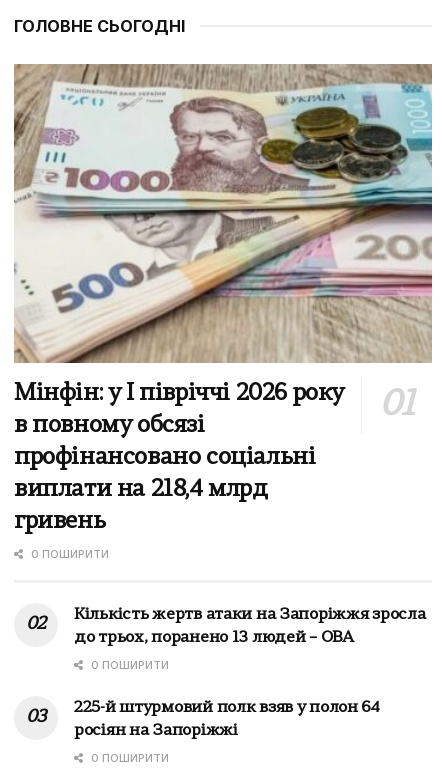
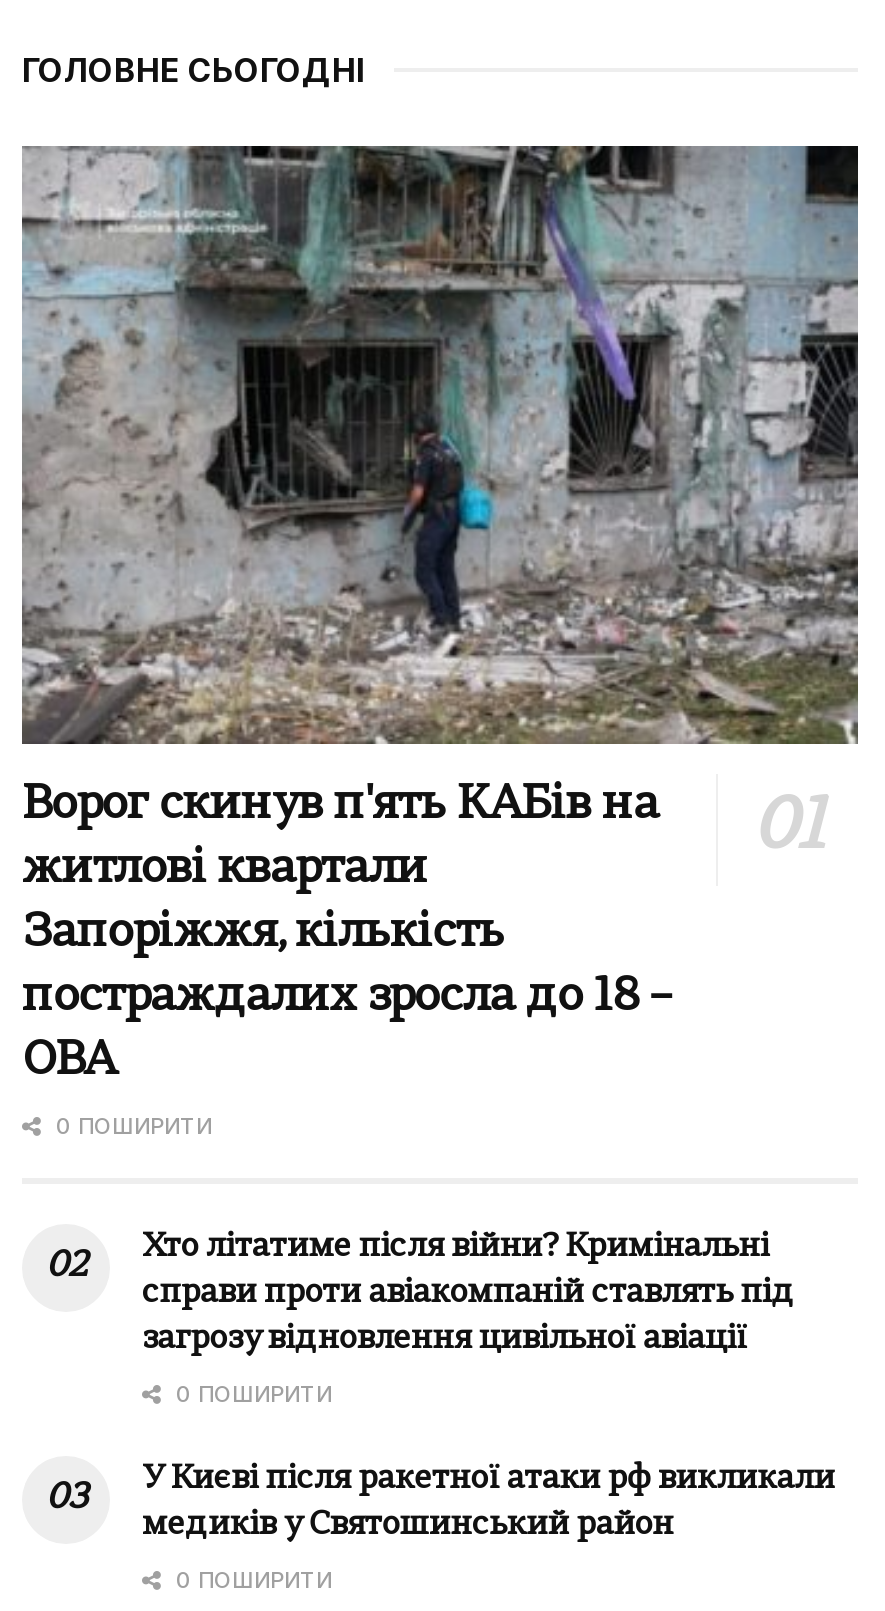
- [image]
- Мінфін: у І півріччі 2026 року
- в повному обсязі
- профінансовано соціальні
- виплати на 218,4 млрд
- гривень
+ [image]
+ Ворог скинув п'ять КАБів на
+ житлові квартали
+ Запоріжжя, кількість
+ постраждалих зросла до 18 –
+ ОВА

- Кількість жертв атаки на Запоріжжя зросла
- до трьох, поранено 13 людей – ОВА
+ Хто літатиме після війни? Кримінальні
+ справи проти авіакомпаній ставлять під
+ загрозу відновлення цивільної авіації

- 225-й штурмовий полк взяв у полон 64
- росіян на Запоріжжі
+ У Києві після ракетної атаки рф викликали
+ медиків у Святошинський район
